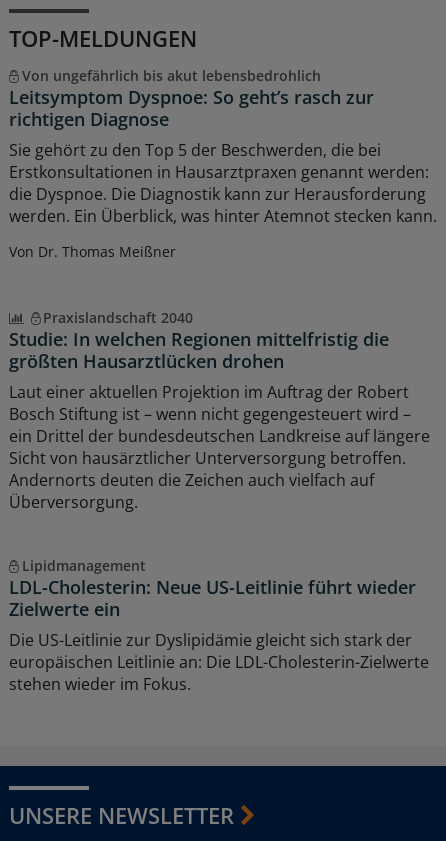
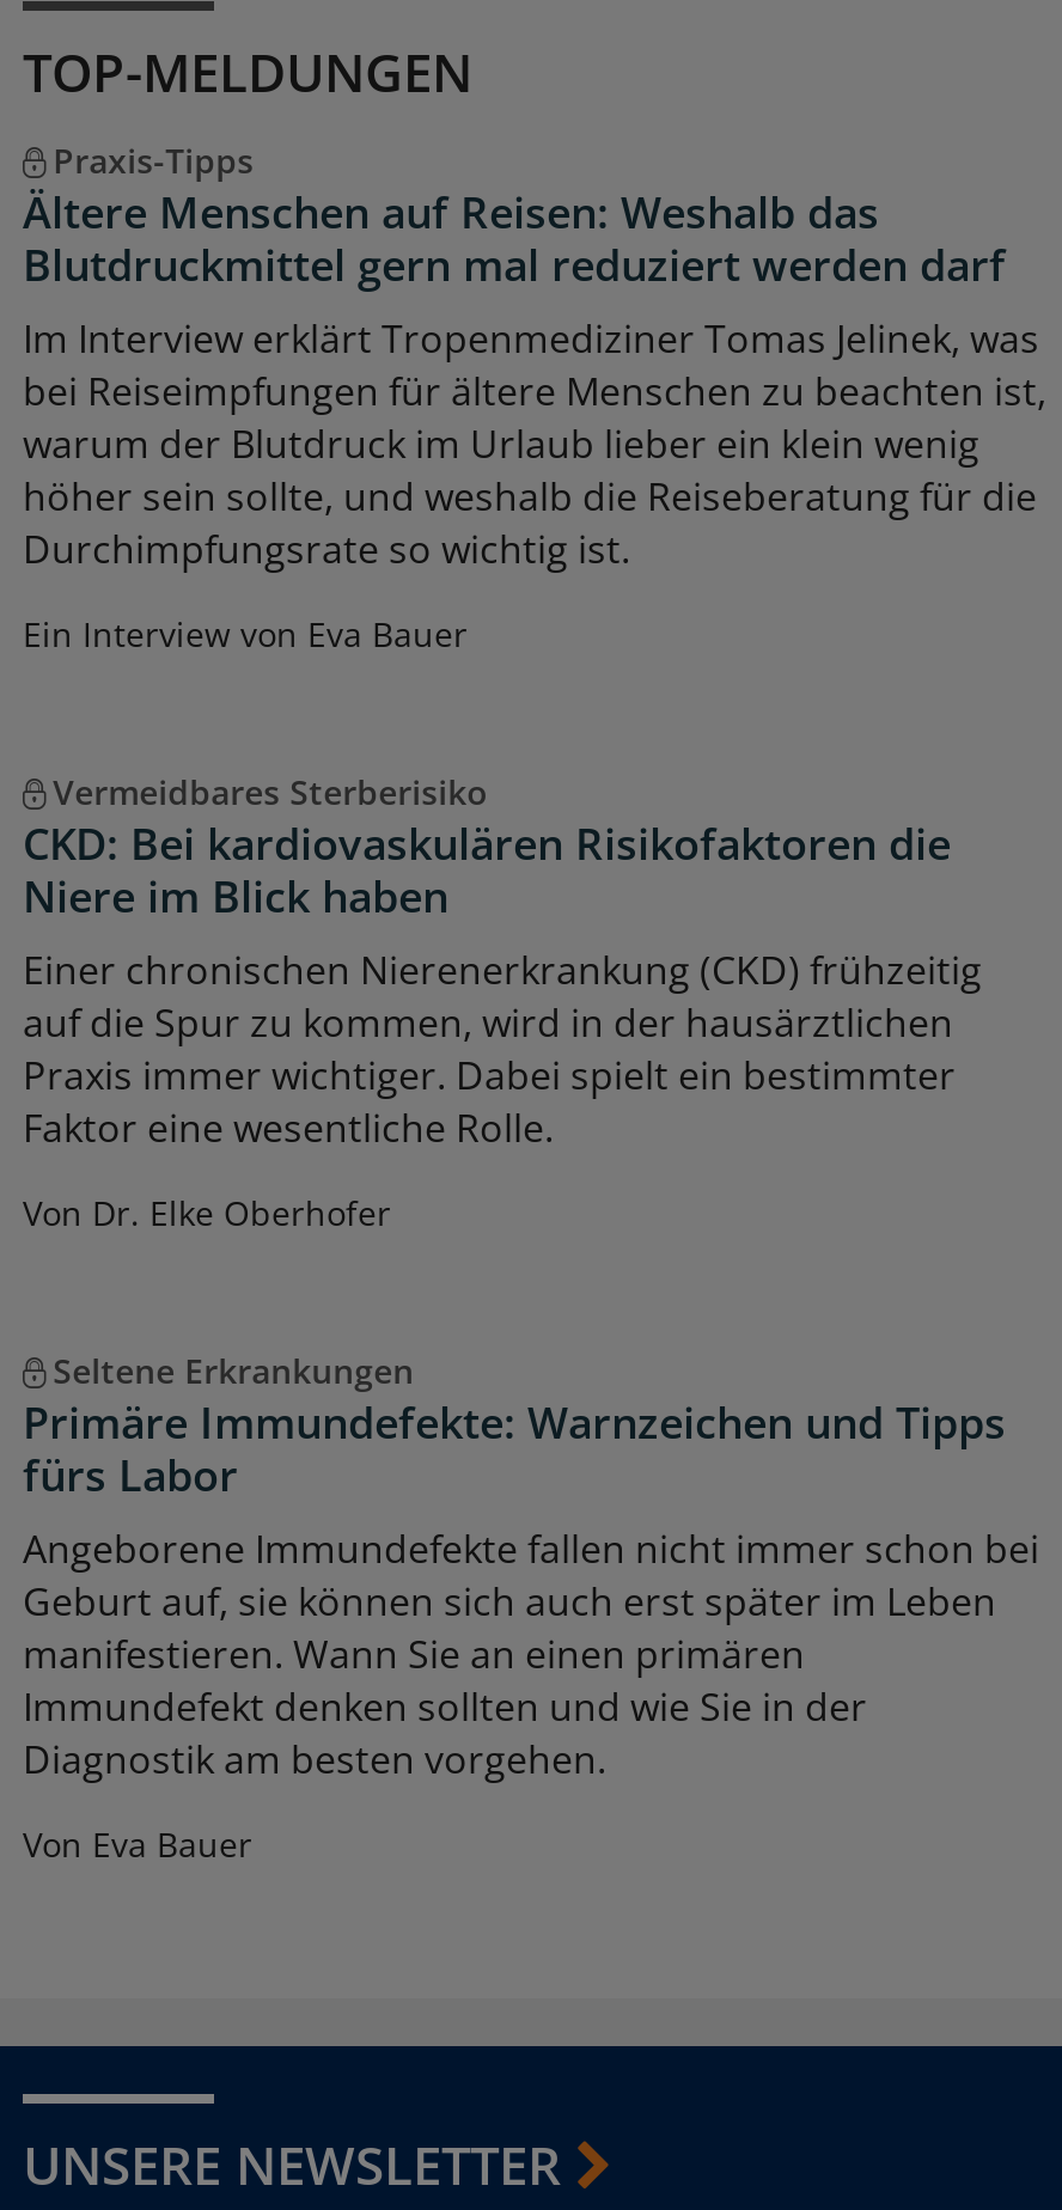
- Von ungefährlich bis akut lebensbedrohlich
- Leitsymptom Dyspnoe: So geht’s rasch zur
- richtigen Diagnose
- Sie gehört zu den Top 5 der Beschwerden, die bei
- Erstkonsultationen in Hausarztpraxen genannt werden:
- die Dyspnoe. Die Diagnostik kann zur Herausforderung
- werden. Ein Überblick, was hinter Atemnot stecken kann.
- Von Dr. Thomas Meißner
- Praxislandschaft 2040
- Studie: In welchen Regionen mittelfristig die
- größten Hausarztlücken drohen
- Laut einer aktuellen Projektion im Auftrag der Robert
- Bosch Stiftung ist – wenn nicht gegengesteuert wird –
- ein Drittel der bundesdeutschen Landkreise auf längere
- Sicht von hausärztlicher Unterversorgung betroffen.
- Andernorts deuten die Zeichen auch vielfach auf
- Überversorgung.
- Lipidmanagement
- LDL-Cholesterin: Neue US-Leitlinie führt wieder
- Zielwerte ein
- Die US-Leitlinie zur Dyslipidämie gleicht sich stark der
- europäischen Leitlinie an: Die LDL-Cholesterin-Zielwerte
- stehen wieder im Fokus.
+ Praxis-Tipps
+ Ältere Menschen auf Reisen: Weshalb das
+ Blutdruckmittel gern mal reduziert werden darf
+ Im Interview erklärt Tropenmediziner Tomas Jelinek, was
+ bei Reiseimpfungen für ältere Menschen zu beachten ist,
+ warum der Blutdruck im Urlaub lieber ein klein wenig
+ höher sein sollte, und weshalb die Reiseberatung für die
+ Durchimpfungsrate so wichtig ist.
+ Ein Interview von Eva Bauer
+ Vermeidbares Sterberisiko
+ CKD: Bei kardiovaskulären Risikofaktoren die
+ Niere im Blick haben
+ Einer chronischen Nierenerkrankung (CKD) frühzeitig
+ auf die Spur zu kommen, wird in der hausärztlichen
+ Praxis immer wichtiger. Dabei spielt ein bestimmter
+ Faktor eine wesentliche Rolle.
+ Von Dr. Elke Oberhofer
+ Seltene Erkrankungen
+ Primäre Immundefekte: Warnzeichen und Tipps
+ fürs Labor
+ Angeborene Immundefekte fallen nicht immer schon bei
+ Geburt auf, sie können sich auch erst später im Leben
+ manifestieren. Wann Sie an einen primären
+ Immundefekt denken sollten und wie Sie in der
+ Diagnostik am besten vorgehen.
+ Von Eva Bauer
